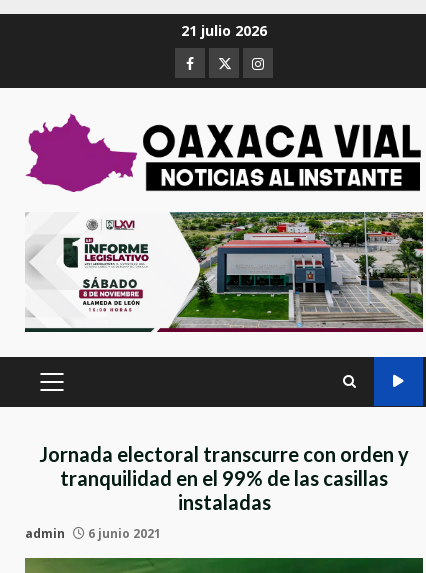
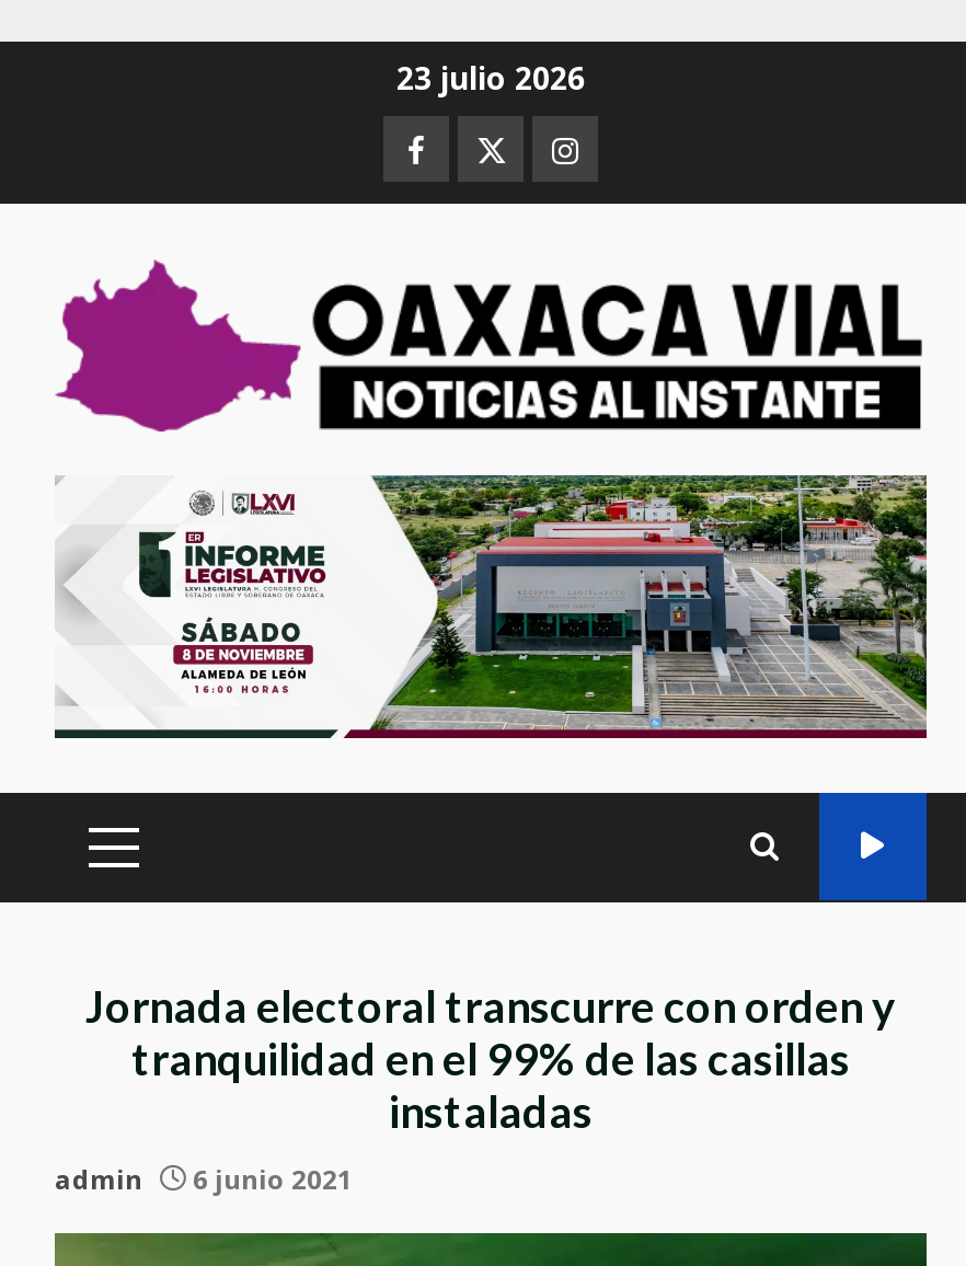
- 21 julio 2026
+ 23 julio 2026
